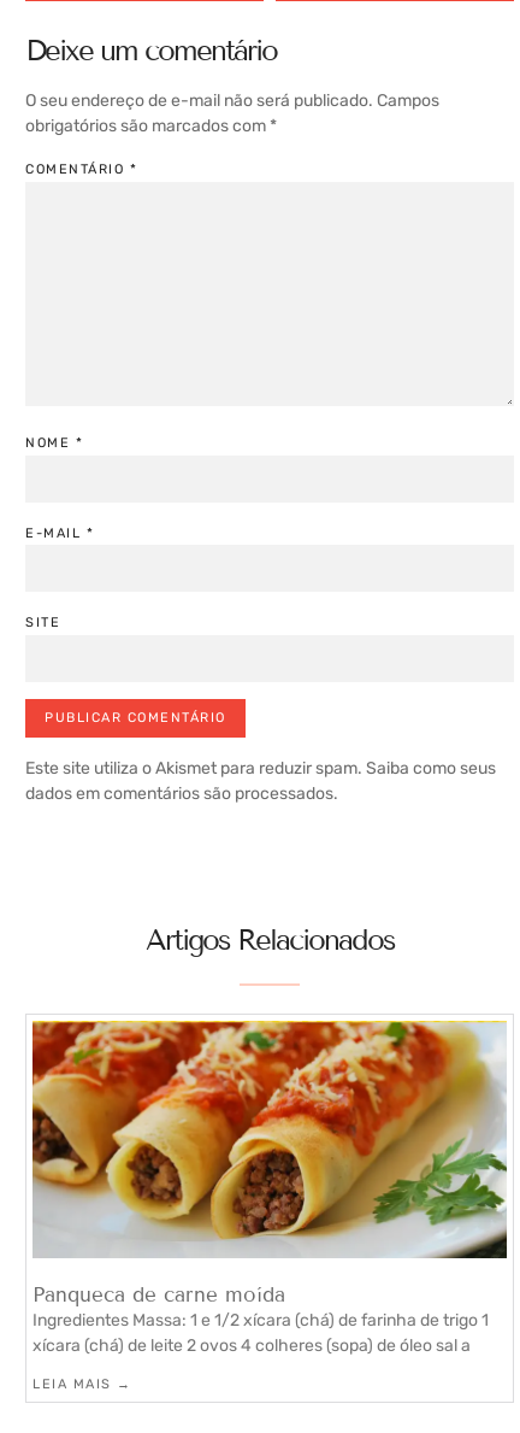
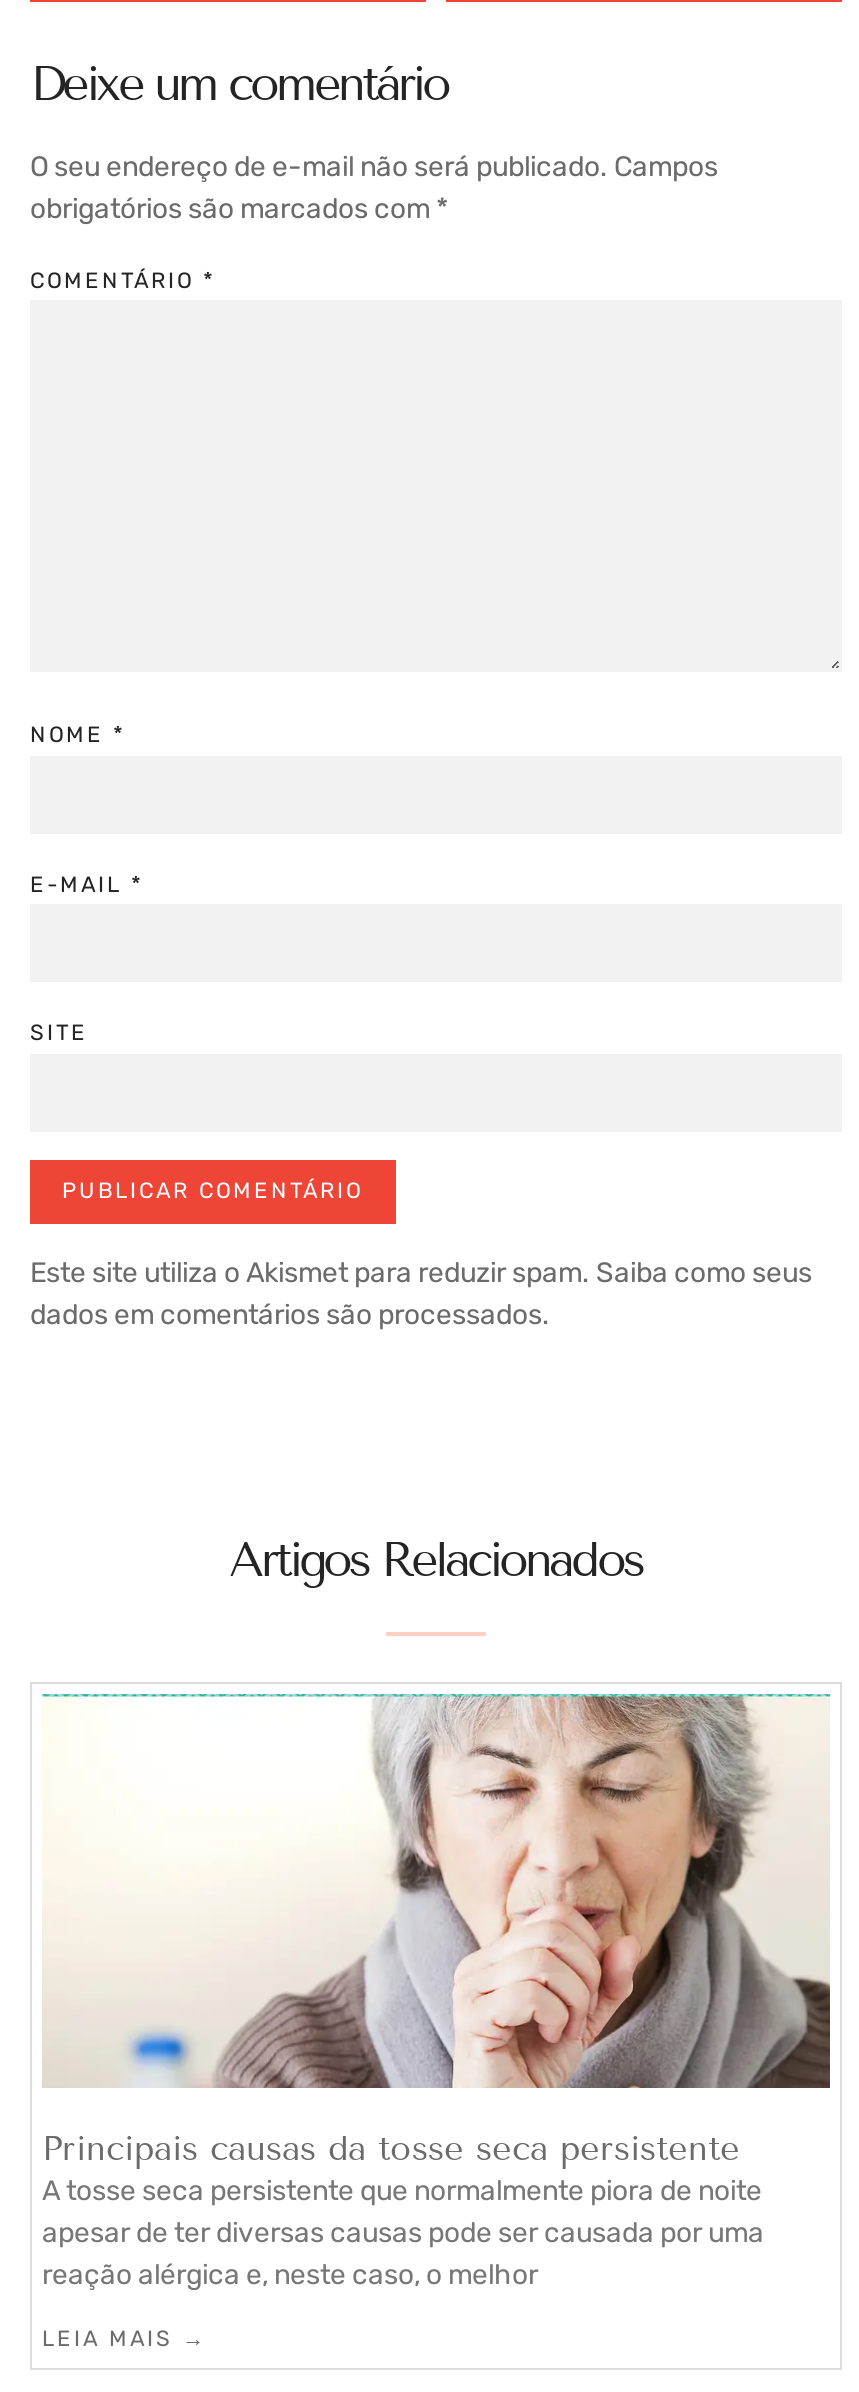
- [image]
- Panqueca de carne moída
- Ingredientes Massa: 1 e 1/2 xícara (chá) de farinha de trigo 1
- xícara (chá) de leite 2 ovos 4 colheres (sopa) de óleo sal a
+ [image]
+ Principais causas da tosse seca persistente
+ A tosse seca persistente que normalmente piora de noite
+ apesar de ter diversas causas pode ser causada por uma
+ reação alérgica e, neste caso, o melhor
